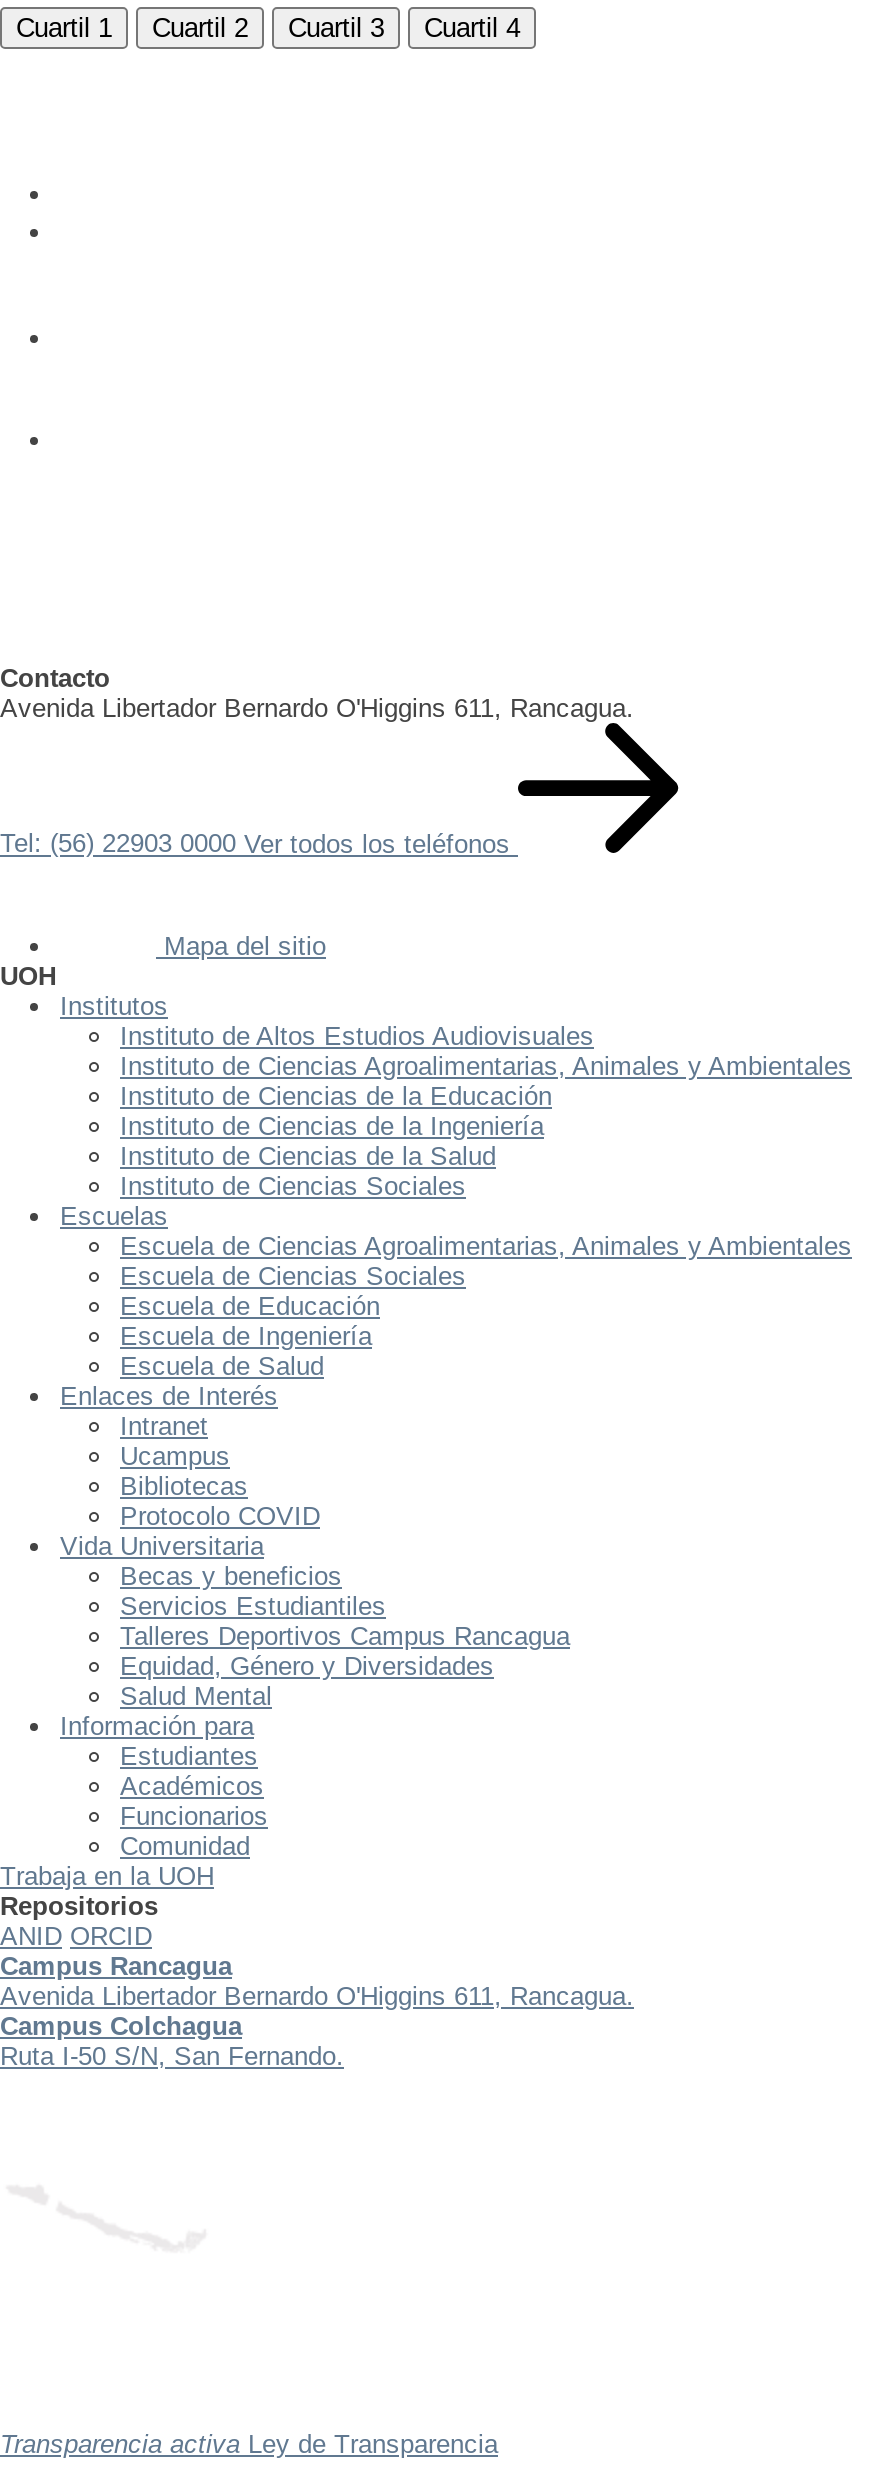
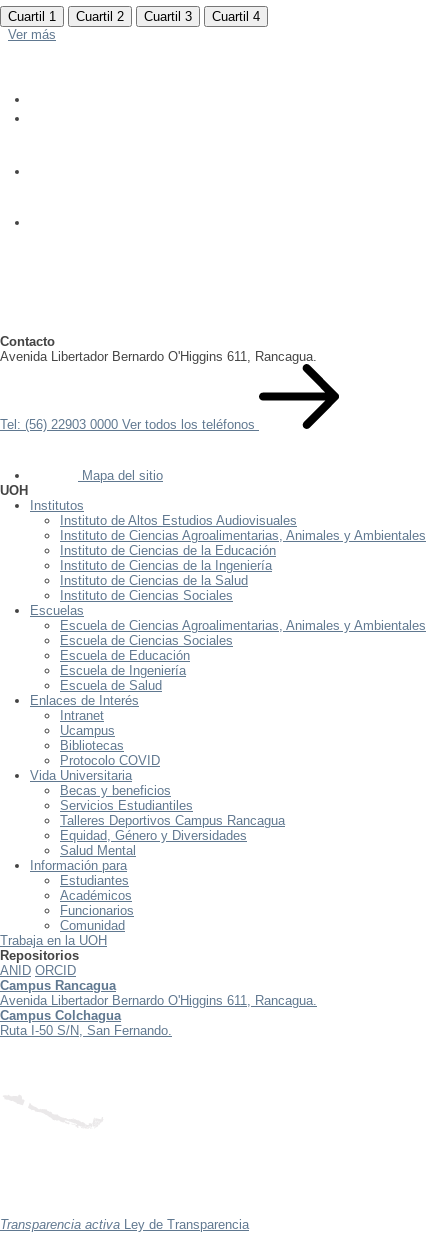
+ Ver más
